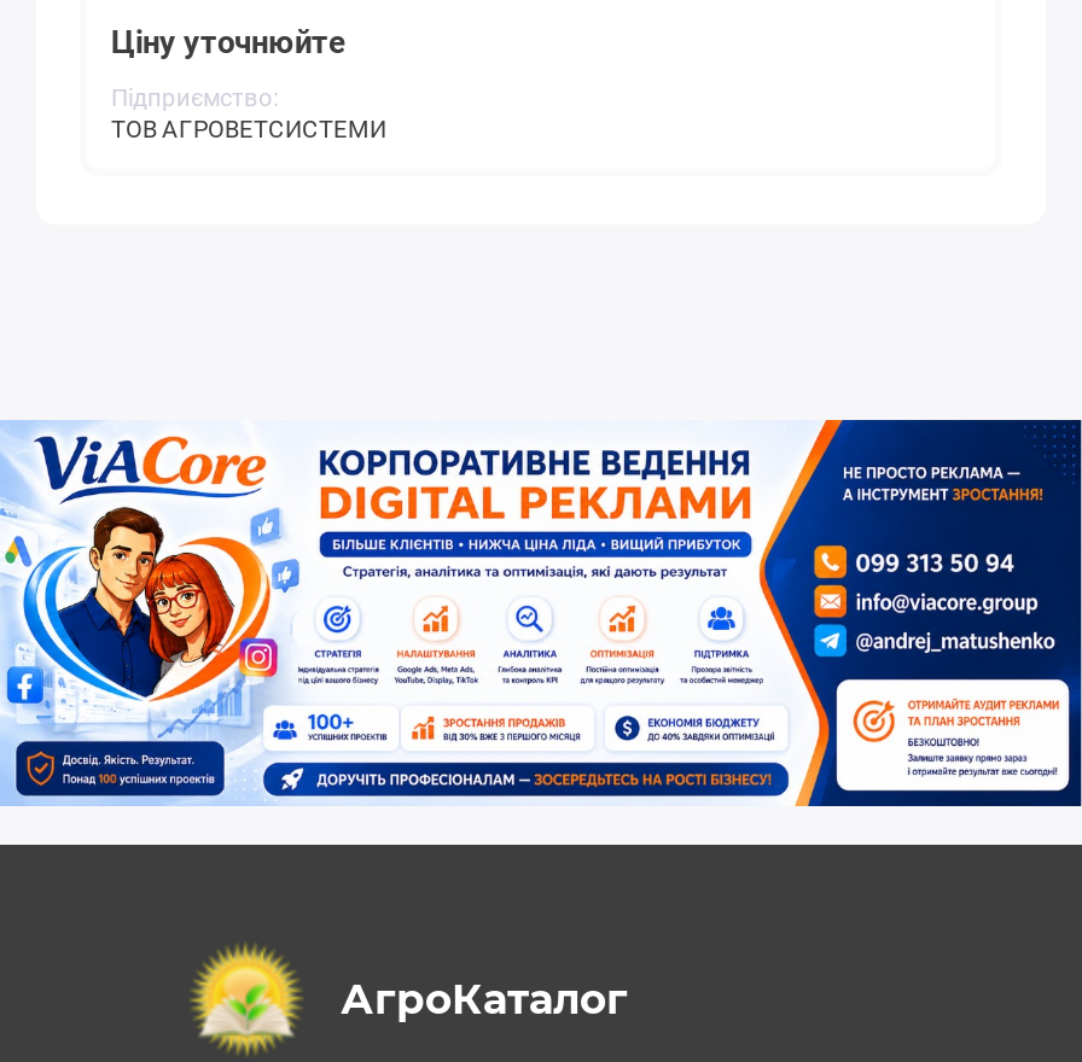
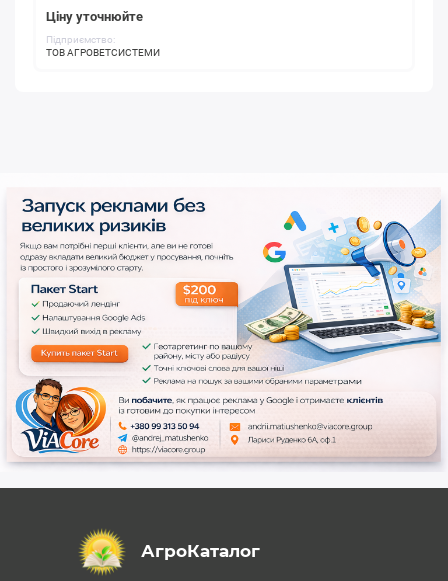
- [image]
+ [image]
